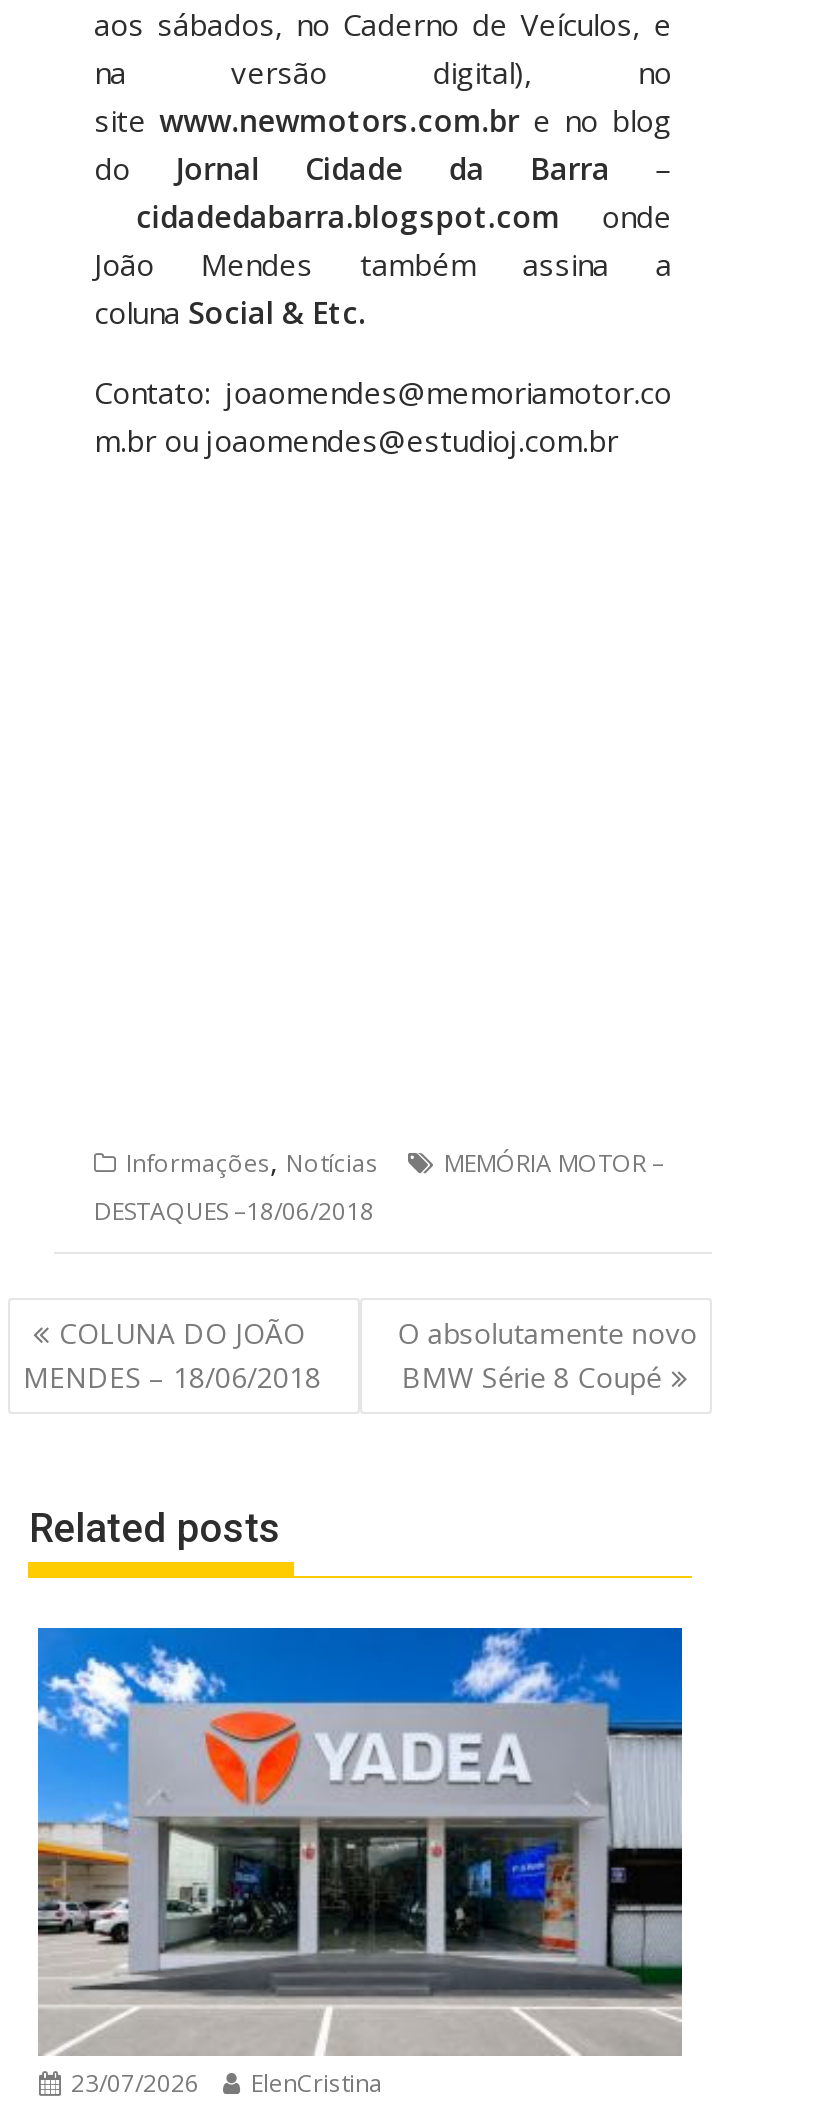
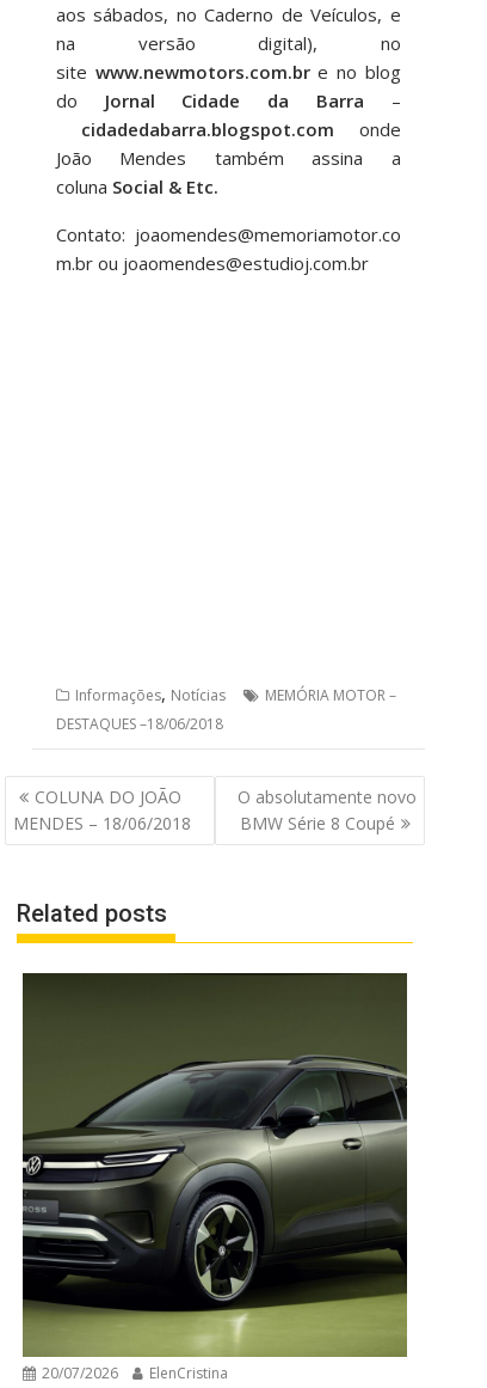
- [image]
- 23/07/2026 ElenCristina
+ [image]
+ 20/07/2026 ElenCristina
